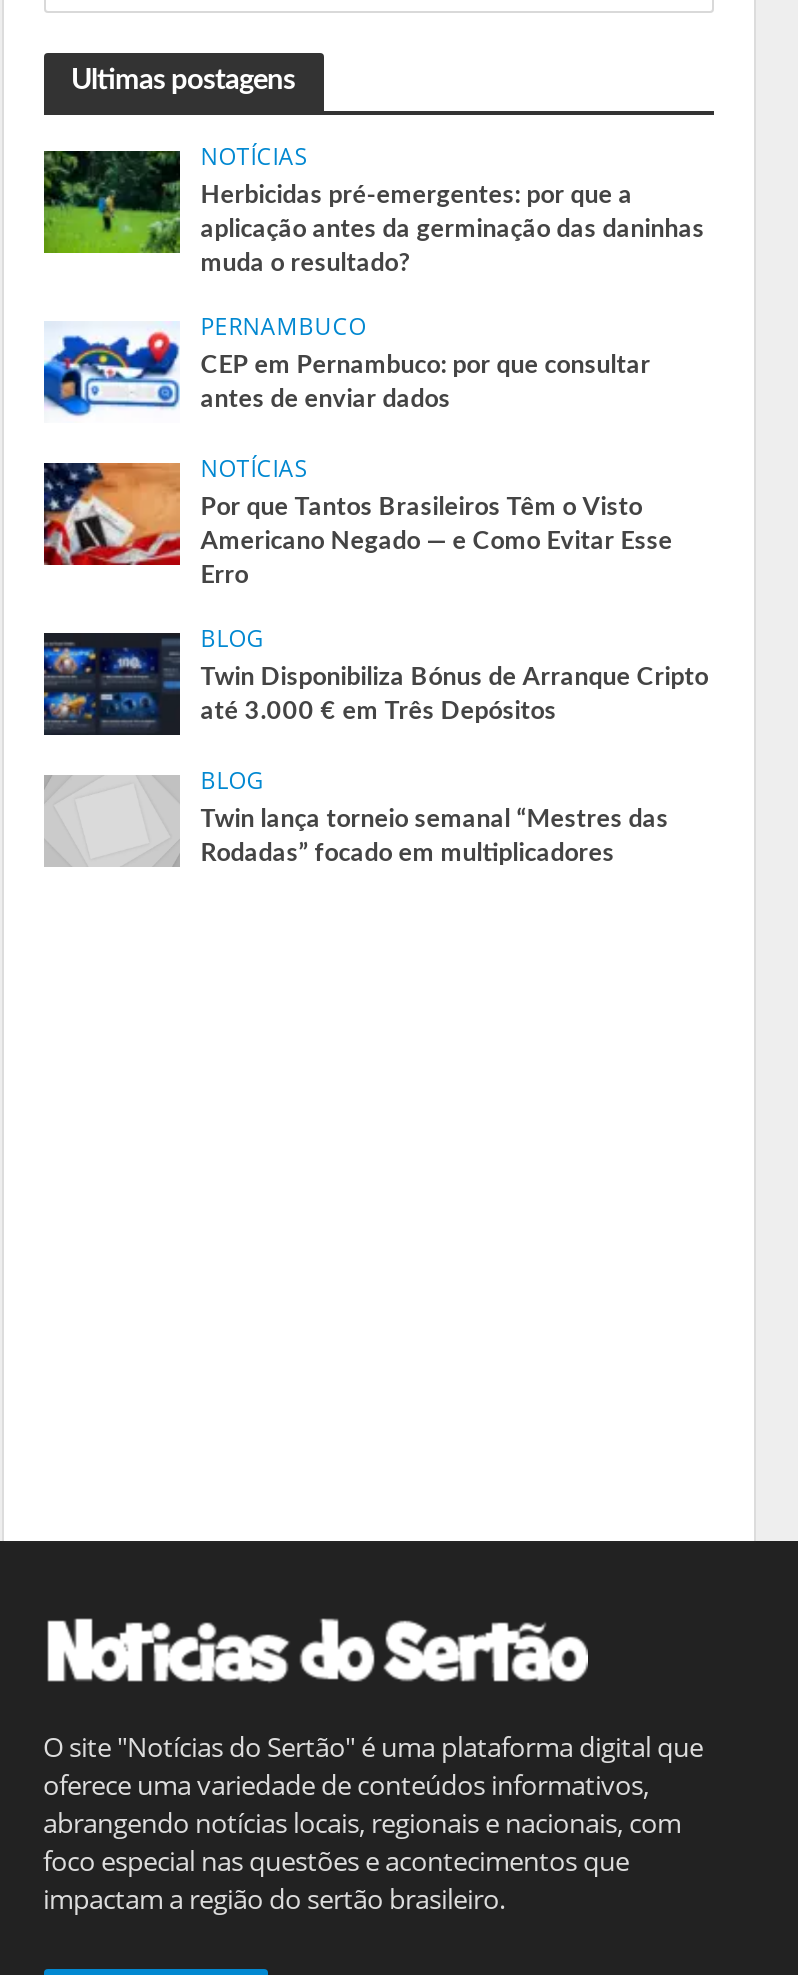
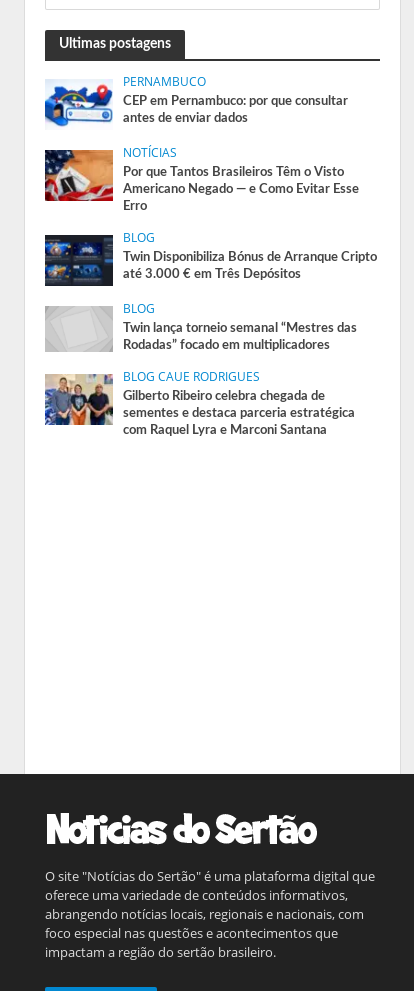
- [image]
- NOTÍCIAS
- Herbicidas pré-emergentes: por que a
- aplicação antes da germinação das daninhas
- muda o resultado?

moved up: [image] | PERNAMBUCO | CEP em Pernambuco: por que consultar | ... | Twin lança torneio semanal “Mestres das | Rodadas” focado em multiplicadores

+ [image]
+ BLOG CAUE RODRIGUES
+ Gilberto Ribeiro celebra chegada de
+ sementes e destaca parceria estratégica
+ com Raquel Lyra e Marconi Santana
